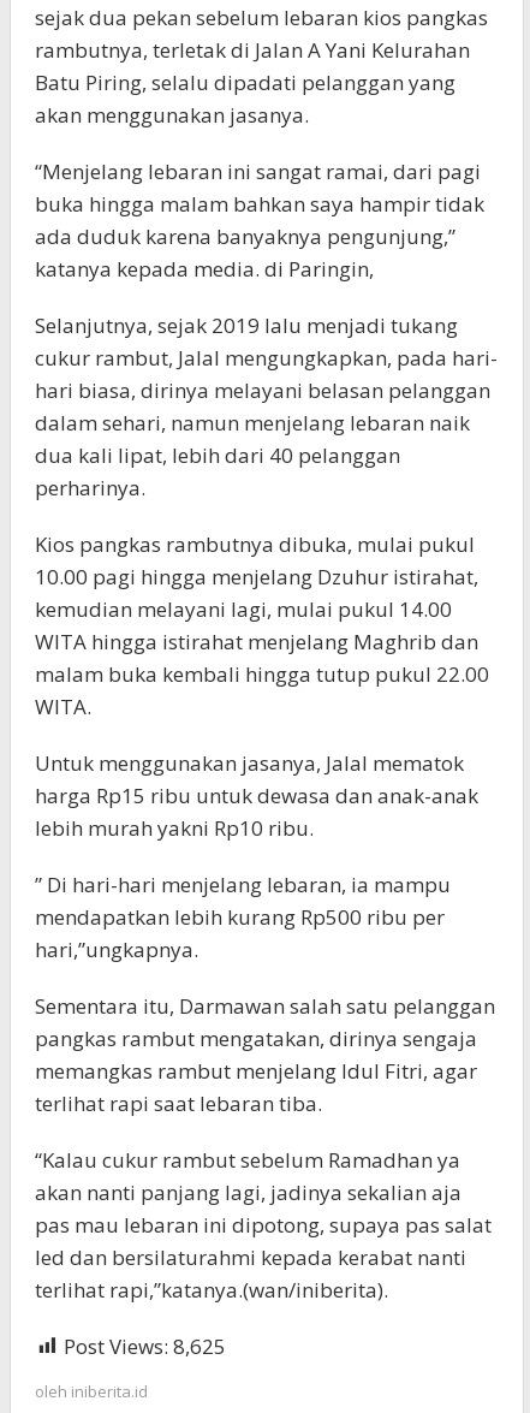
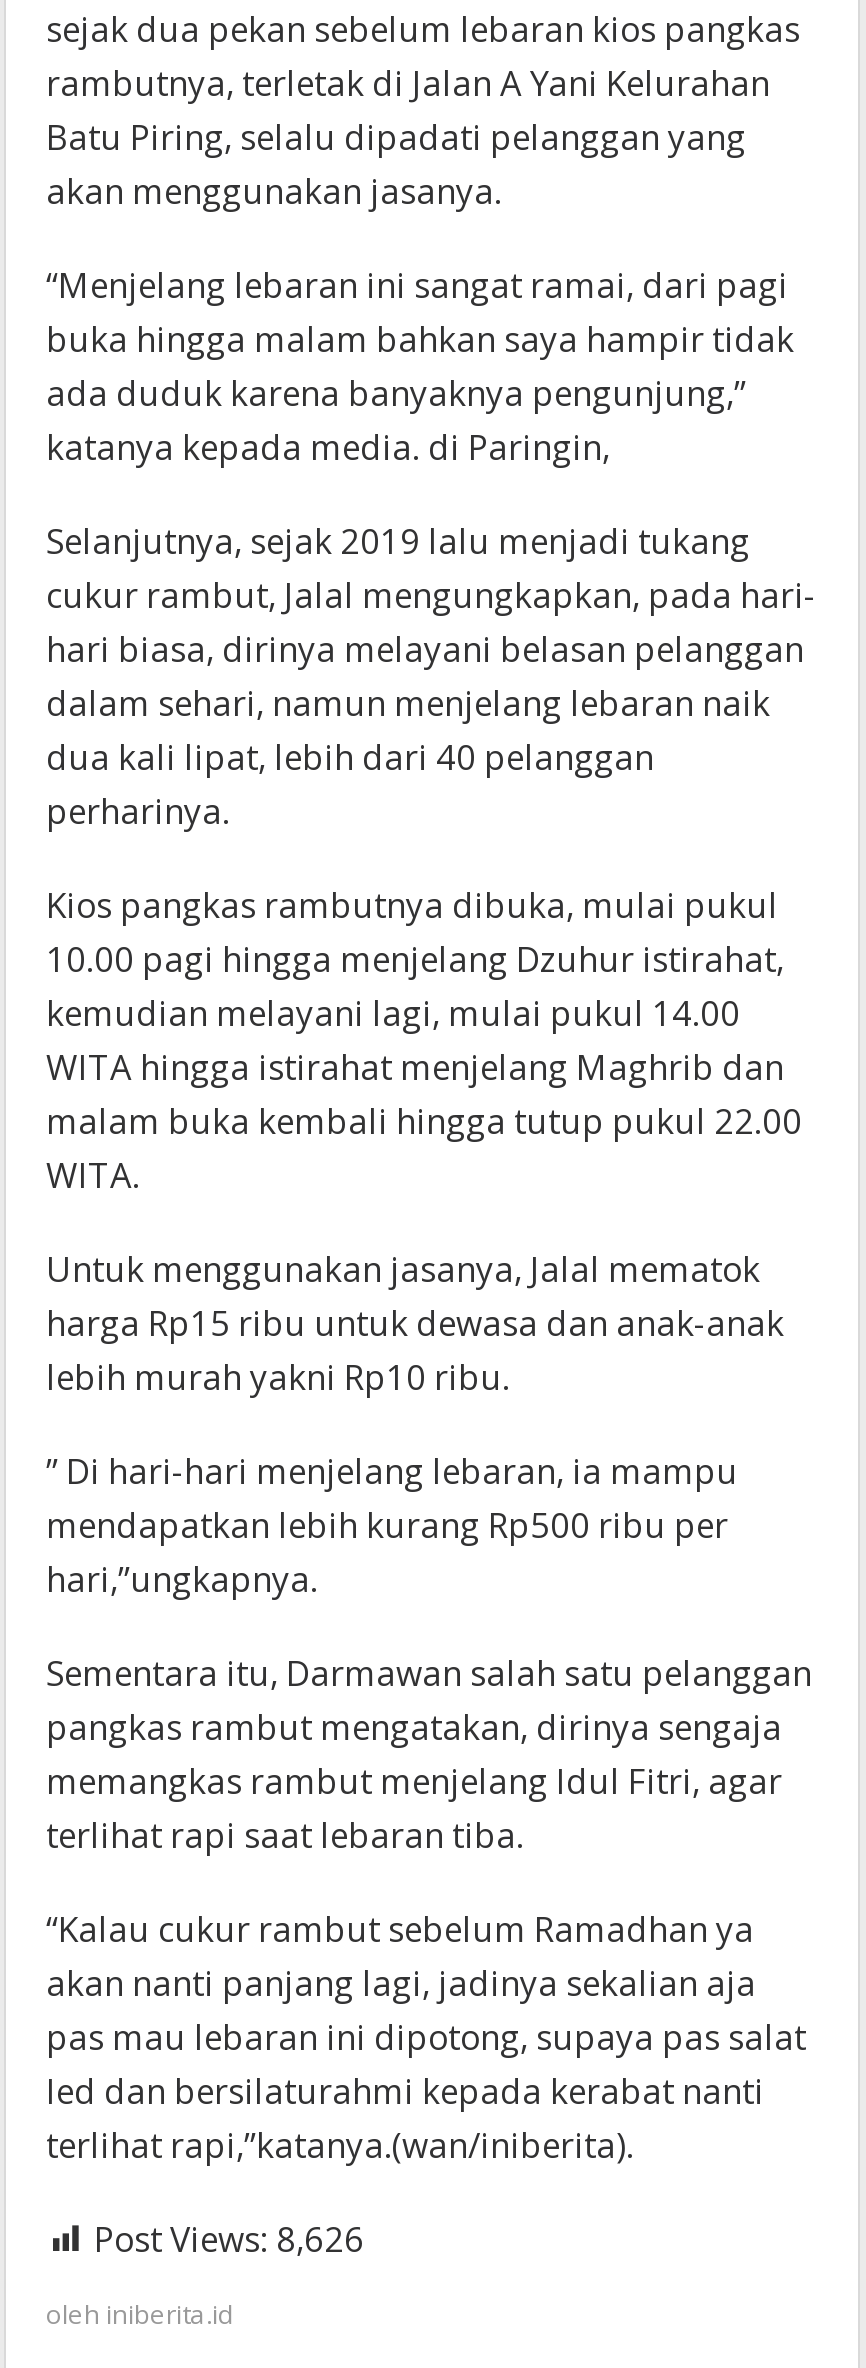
- Post Views: 8,625
+ Post Views: 8,626
